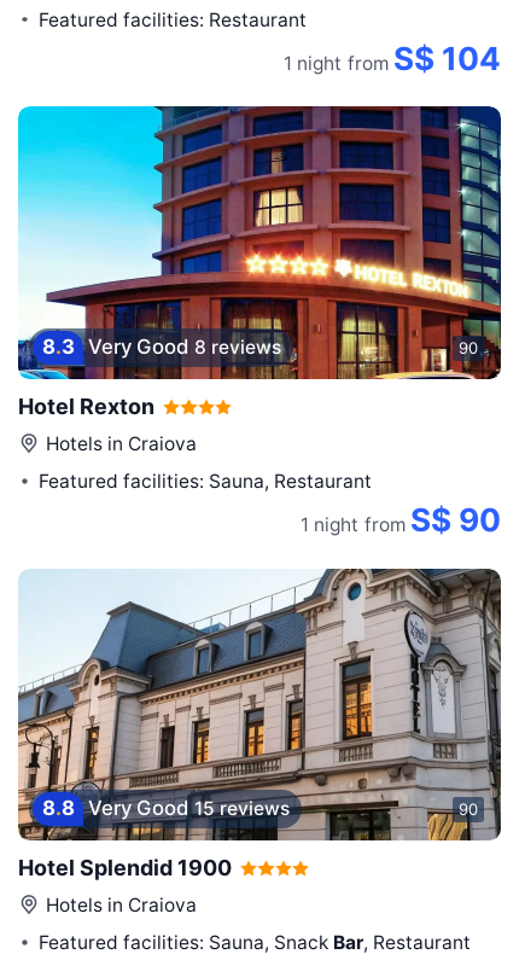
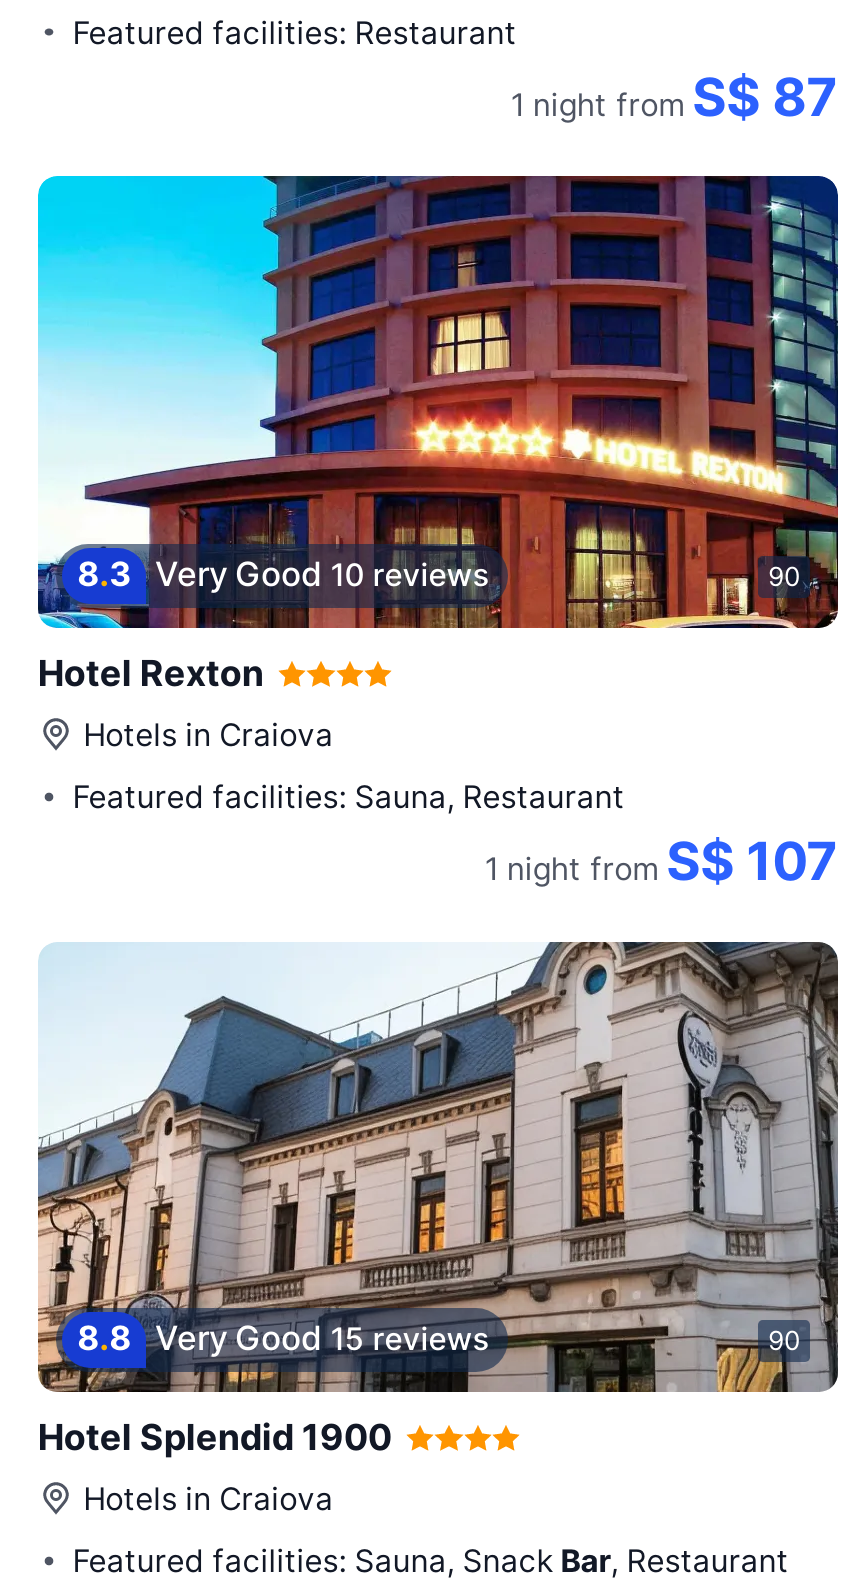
- 1 night from S$ 104
+ 1 night from S$ 87

- 8.3 Very Good 8 reviews
+ 8.3 Very Good 10 reviews

- 1 night from S$ 90
+ 1 night from S$ 107
